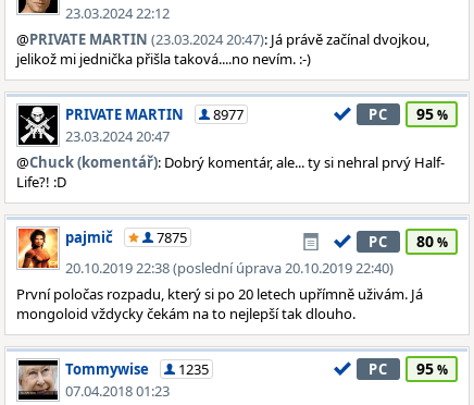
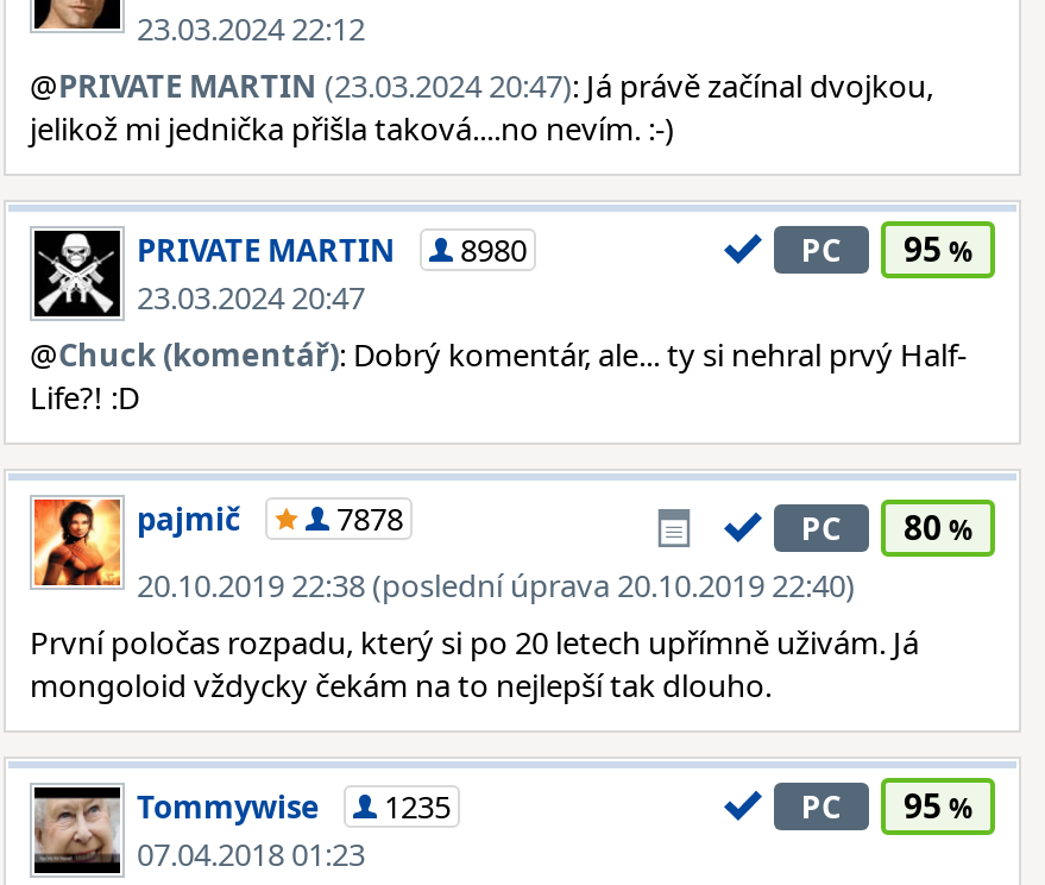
- PRIVATE MARTIN 8977
+ PRIVATE MARTIN 8980

- 7875
+ 7878
